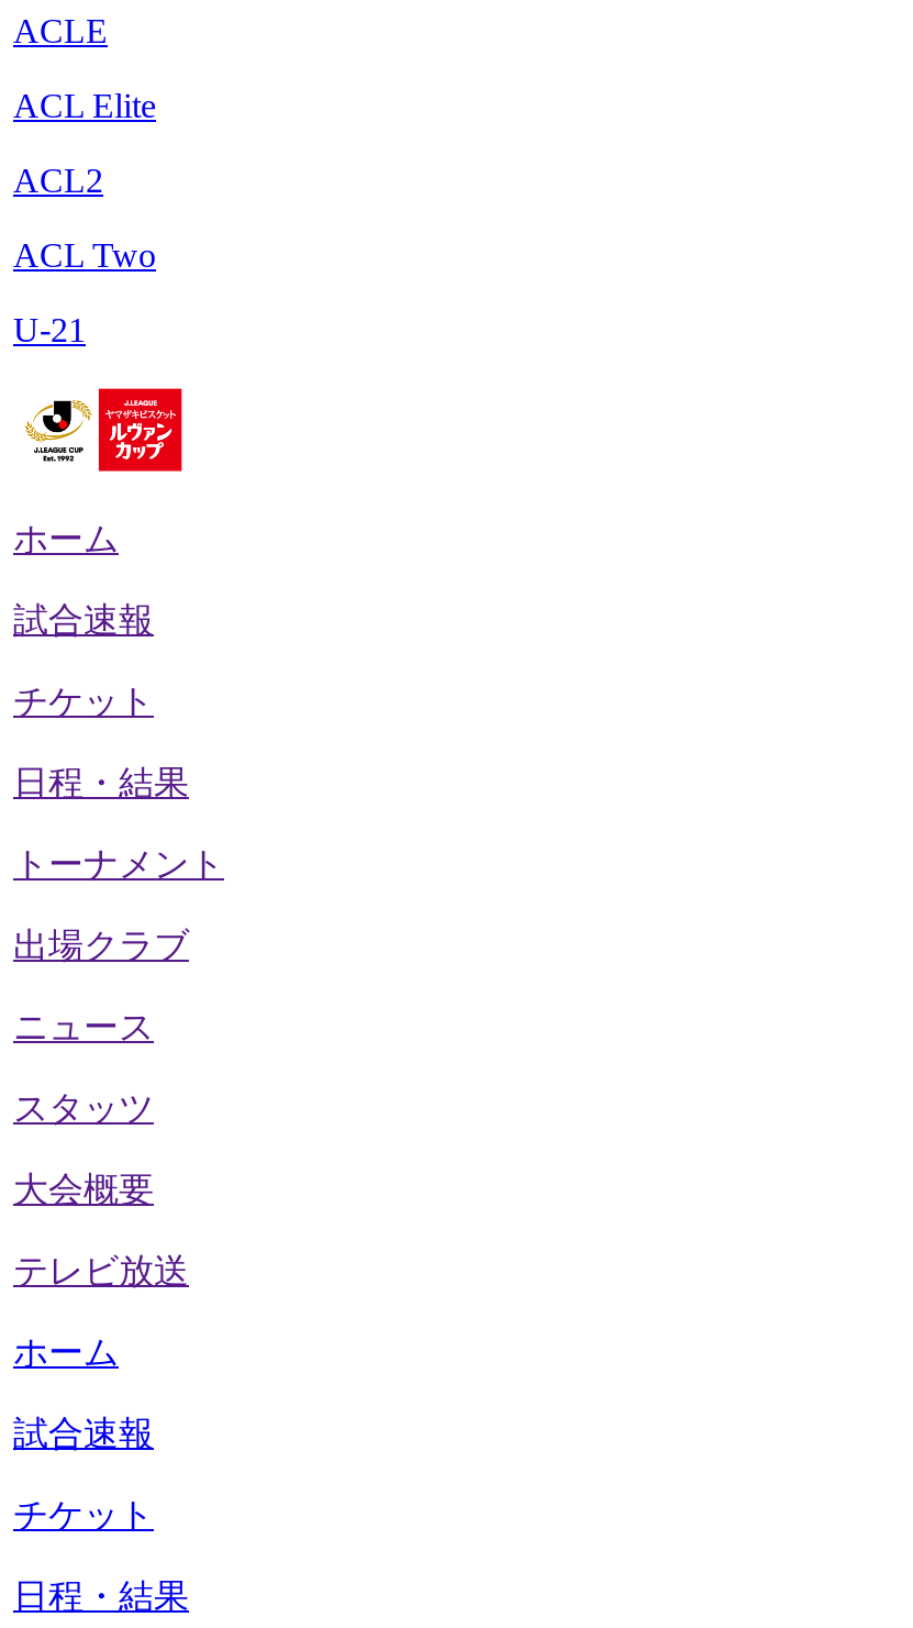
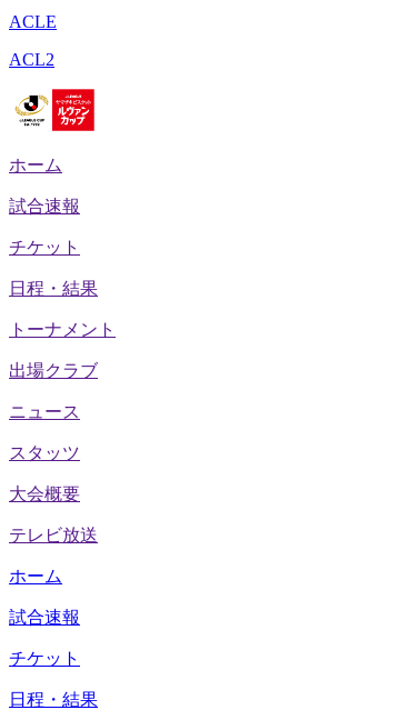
- ACL Elite

- ACL Two
- U-21
